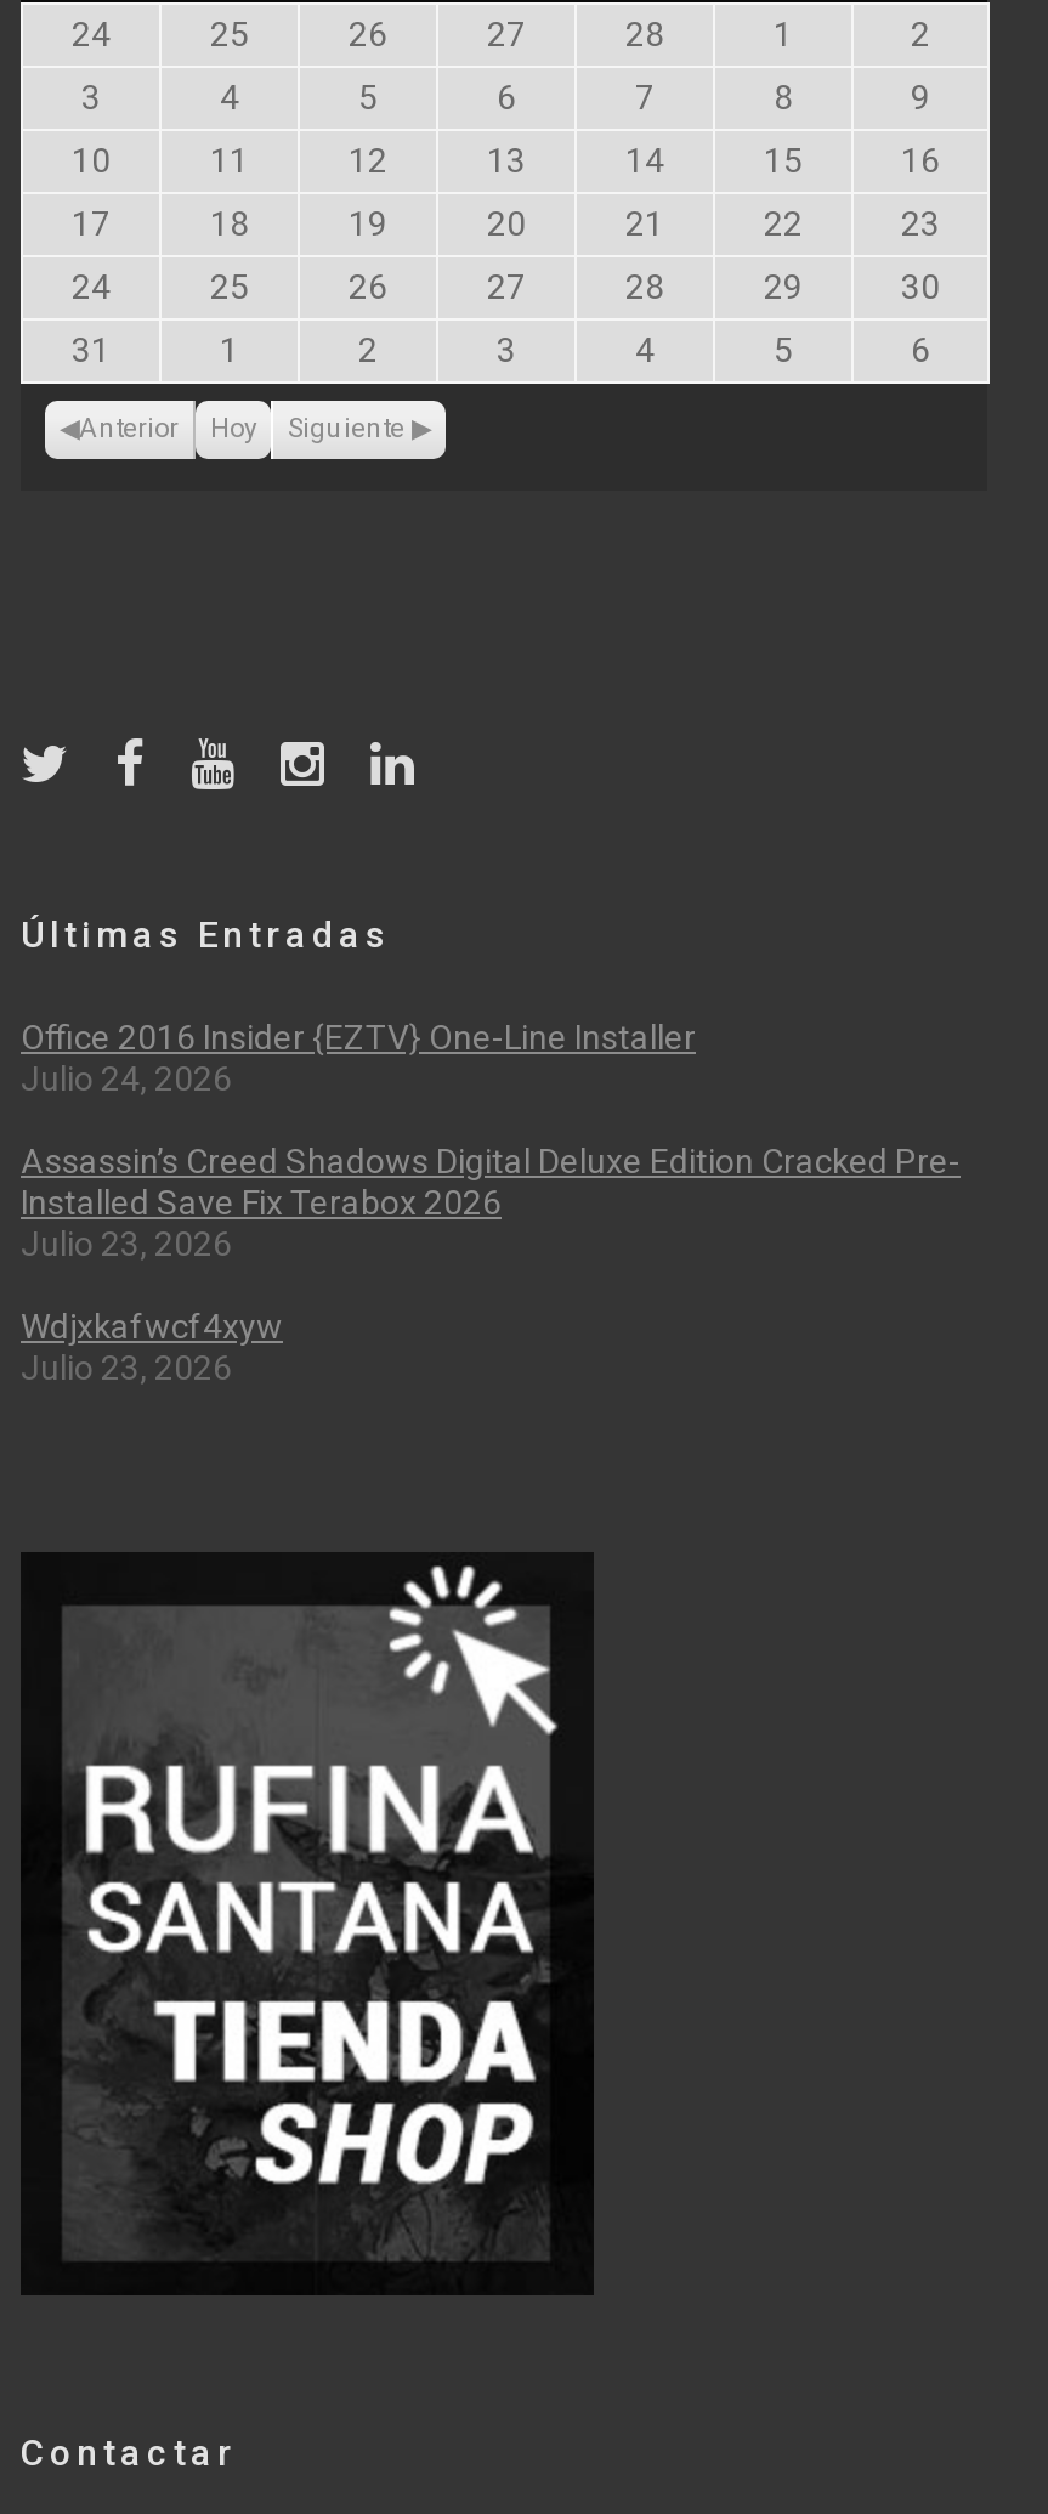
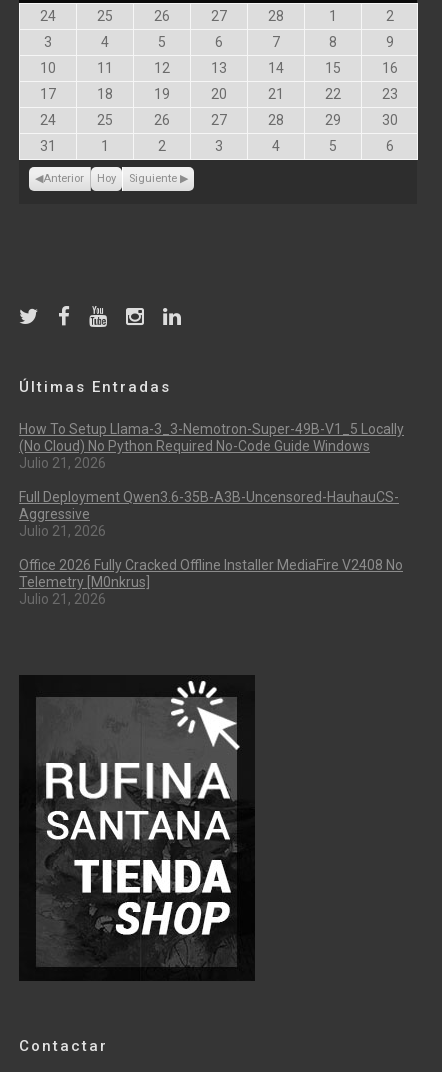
- Office 2016 Insider {EZTV} One-Line Installer
- Julio 24, 2026
+ How To Setup Llama-3_3-Nemotron-Super-49B-V1_5 Locally
+ (No Cloud) No Python Required No-Code Guide Windows
+ Julio 21, 2026

- Assassin’s Creed Shadows Digital Deluxe Edition Cracked Pre-
- Installed Save Fix Terabox 2026
- Julio 23, 2026
+ Full Deployment Qwen3.6-35B-A3B-Uncensored-HauhauCS-
+ Aggressive
+ Julio 21, 2026

- Wdjxkafwcf4xyw
- Julio 23, 2026
+ Office 2026 Fully Cracked Offline Installer MediaFire V2408 No
+ Telemetry [m0nkrus]
+ Julio 21, 2026
